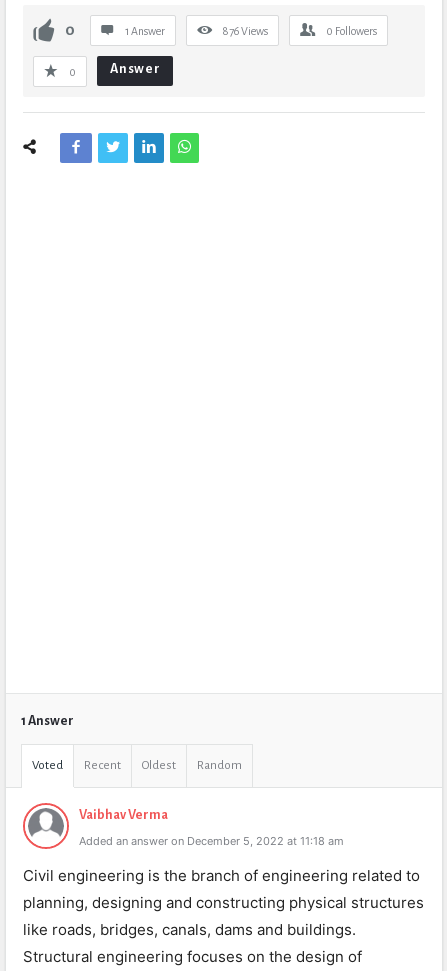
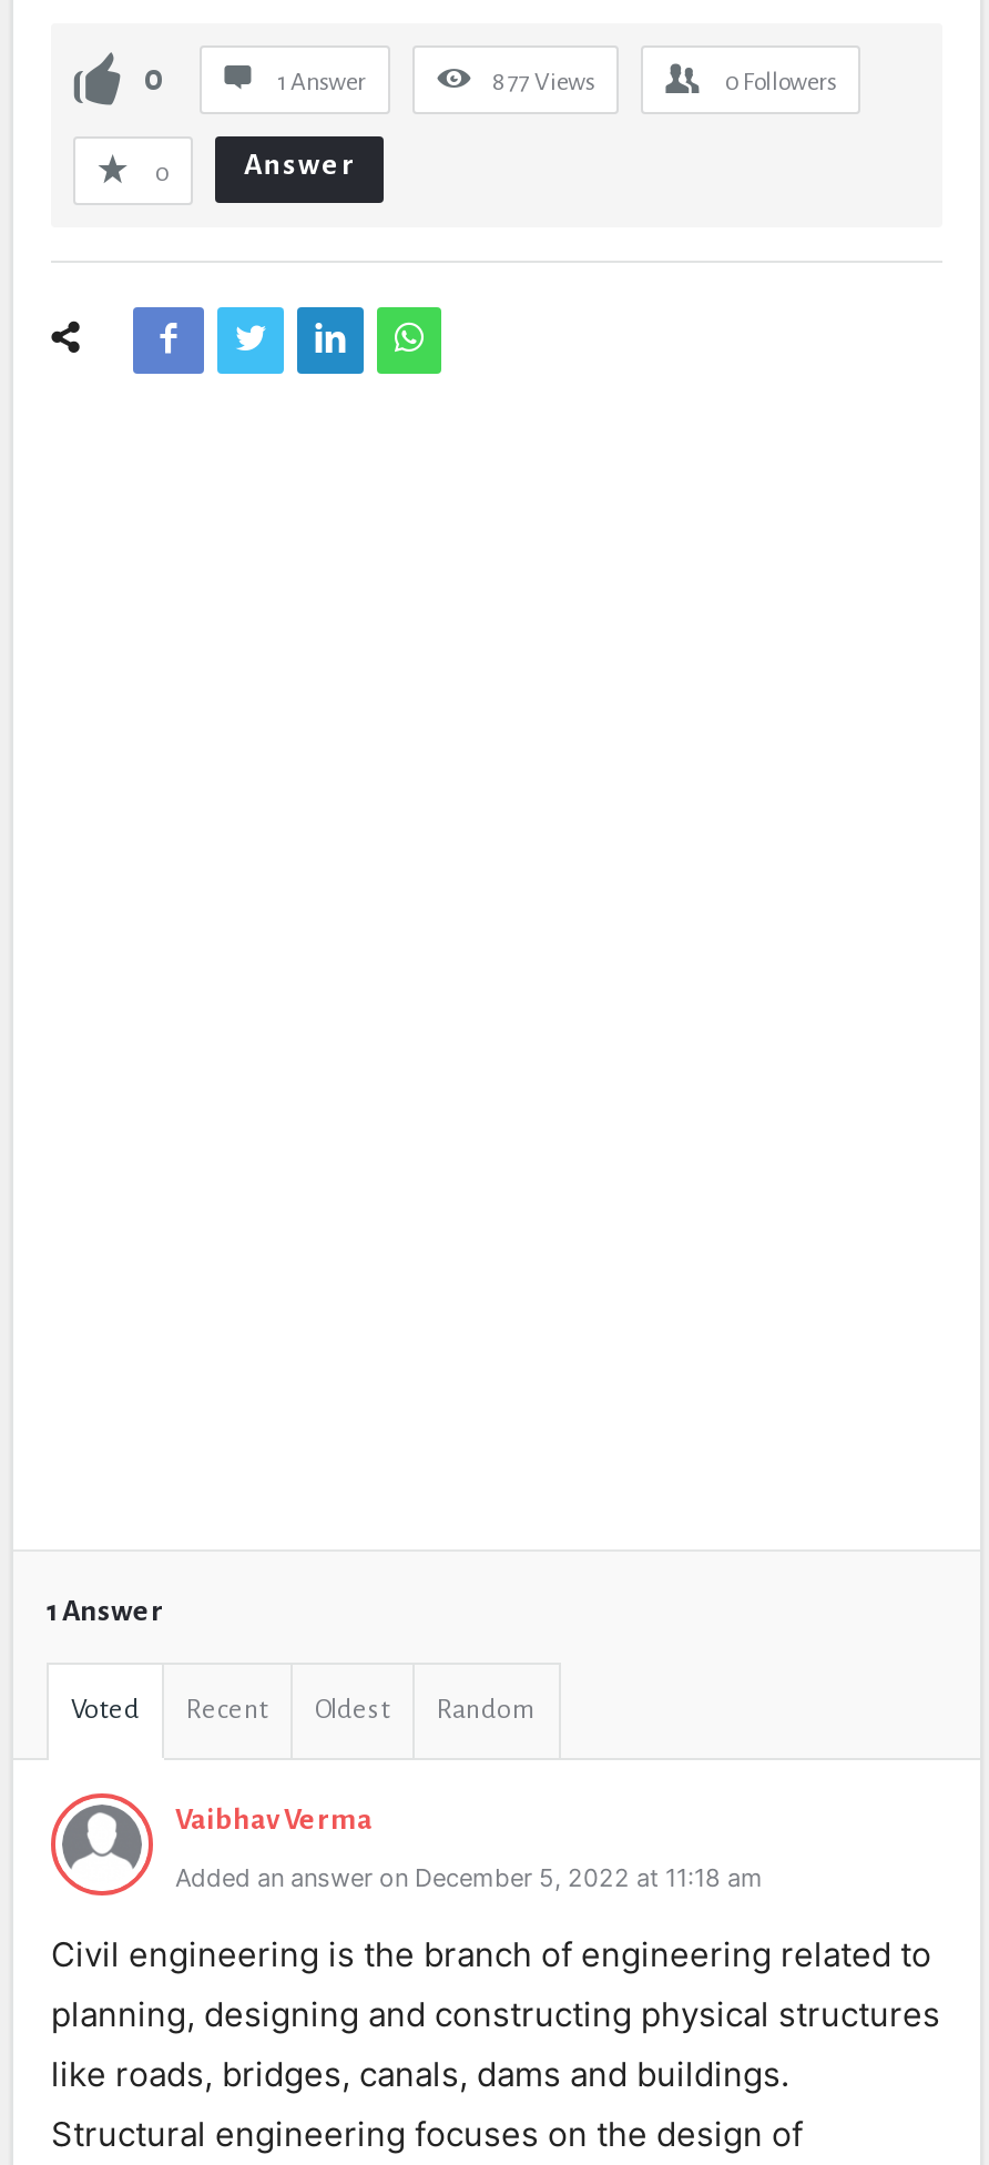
- 876 Views
+ 877 Views
